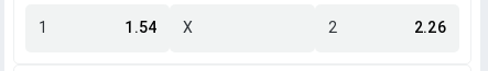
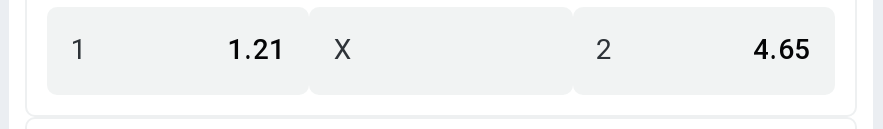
- 1.54 X
+ 1.21 X

- 2.26
+ 4.65
